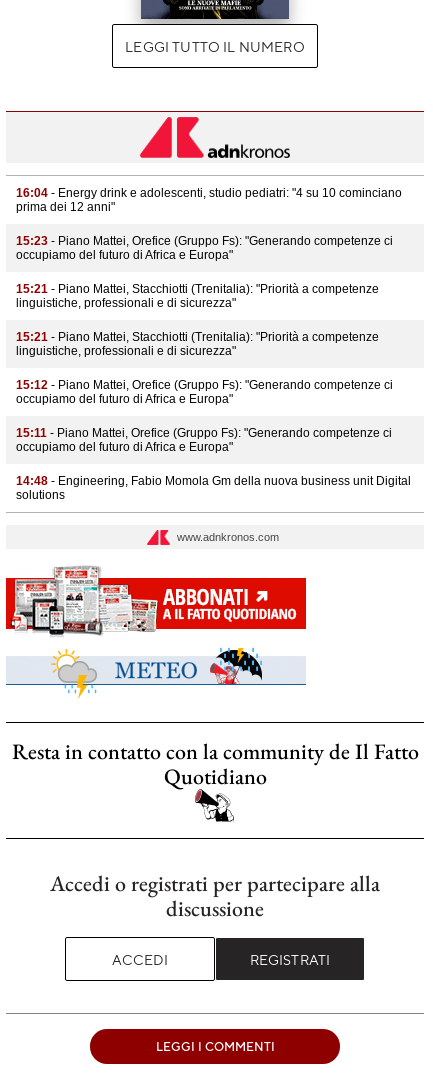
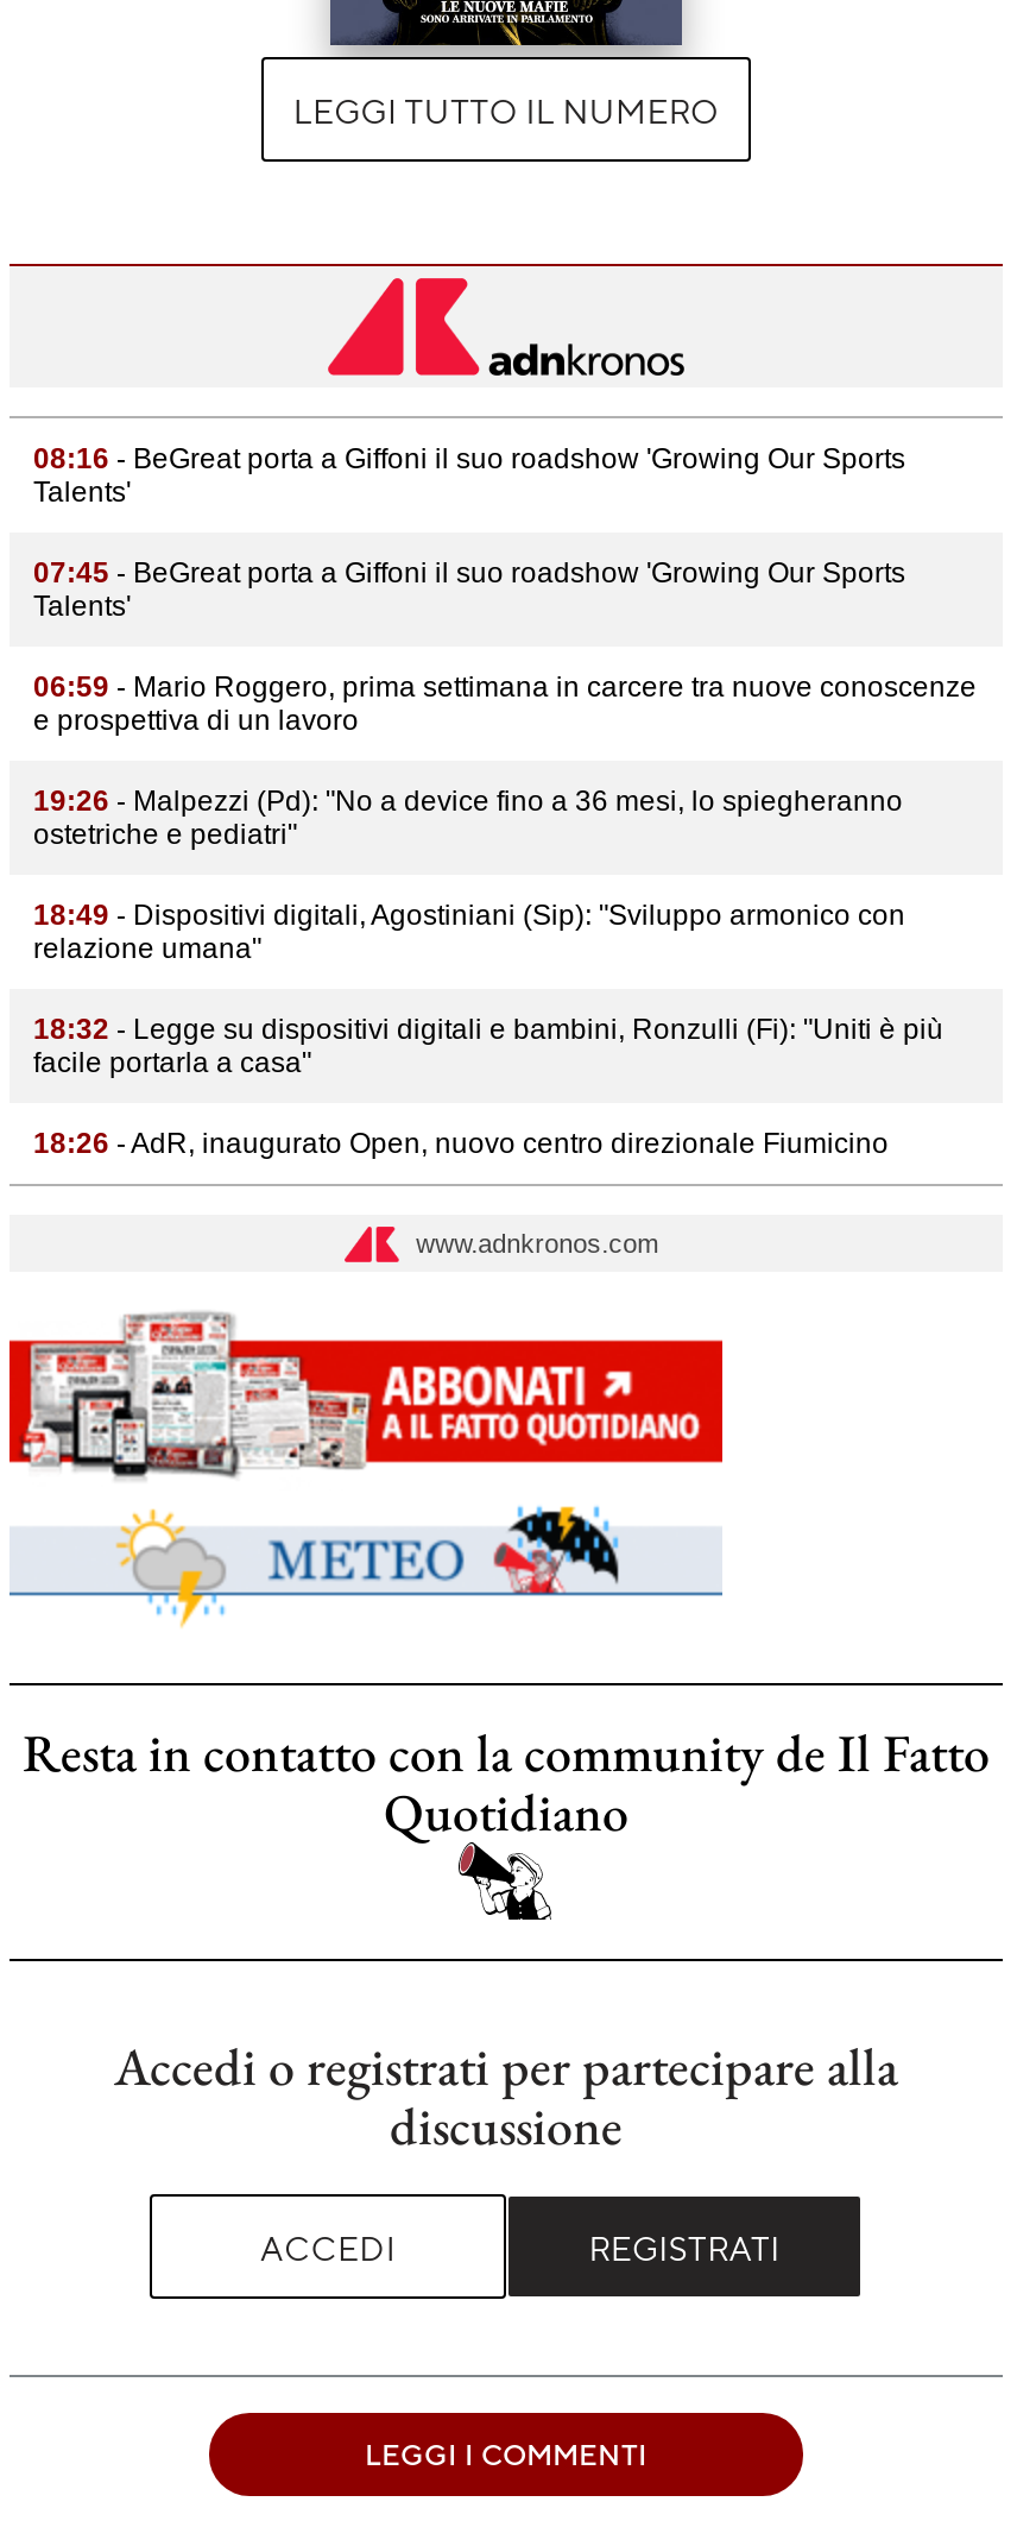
- 16:04 - Energy drink e adolescenti, studio pediatri: "4 su 10 cominciano
- prima dei 12 anni"
+ 08:16 - BeGreat porta a Giffoni il suo roadshow 'Growing Our Sports
+ Talents'

- 15:23 - Piano Mattei, Orefice (Gruppo Fs): "Generando competenze ci
- occupiamo del futuro di Africa e Europa"
+ 07:45 - BeGreat porta a Giffoni il suo roadshow 'Growing Our Sports
+ Talents'

- 15:21 - Piano Mattei, Stacchiotti (Trenitalia): "Priorità a competenze
- linguistiche, professionali e di sicurezza"
+ 06:59 - Mario Roggero, prima settimana in carcere tra nuove conoscenze
+ e prospettiva di un lavoro

- 15:21 - Piano Mattei, Stacchiotti (Trenitalia): "Priorità a competenze
- linguistiche, professionali e di sicurezza"
+ 19:26 - Malpezzi (Pd): "No a device fino a 36 mesi, lo spiegheranno
+ ostetriche e pediatri"

- 15:12 - Piano Mattei, Orefice (Gruppo Fs): "Generando competenze ci
- occupiamo del futuro di Africa e Europa"
+ 18:49 - Dispositivi digitali, Agostiniani (Sip): "Sviluppo armonico con
+ relazione umana"

- 15:11 - Piano Mattei, Orefice (Gruppo Fs): "Generando competenze ci
- occupiamo del futuro di Africa e Europa"
+ 18:32 - Legge su dispositivi digitali e bambini, Ronzulli (Fi): "Uniti è più
+ facile portarla a casa"

- 14:48 - Engineering, Fabio Momola Gm della nuova business unit Digital
- solutions
+ 18:26 - AdR, inaugurato Open, nuovo centro direzionale Fiumicino
